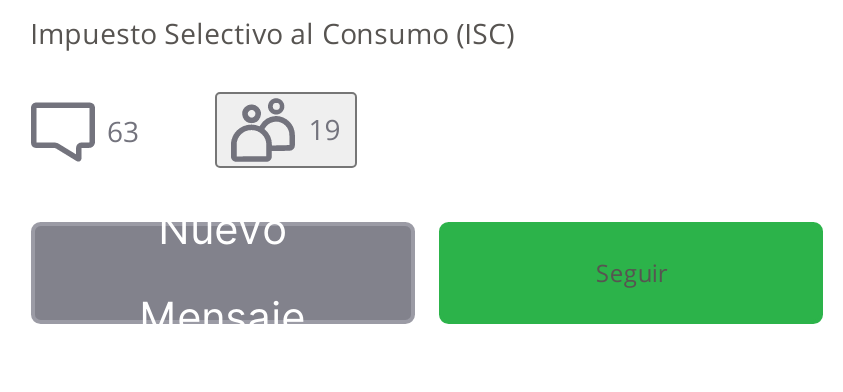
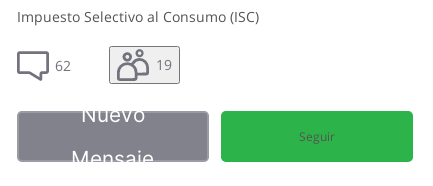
- 63
+ 62
